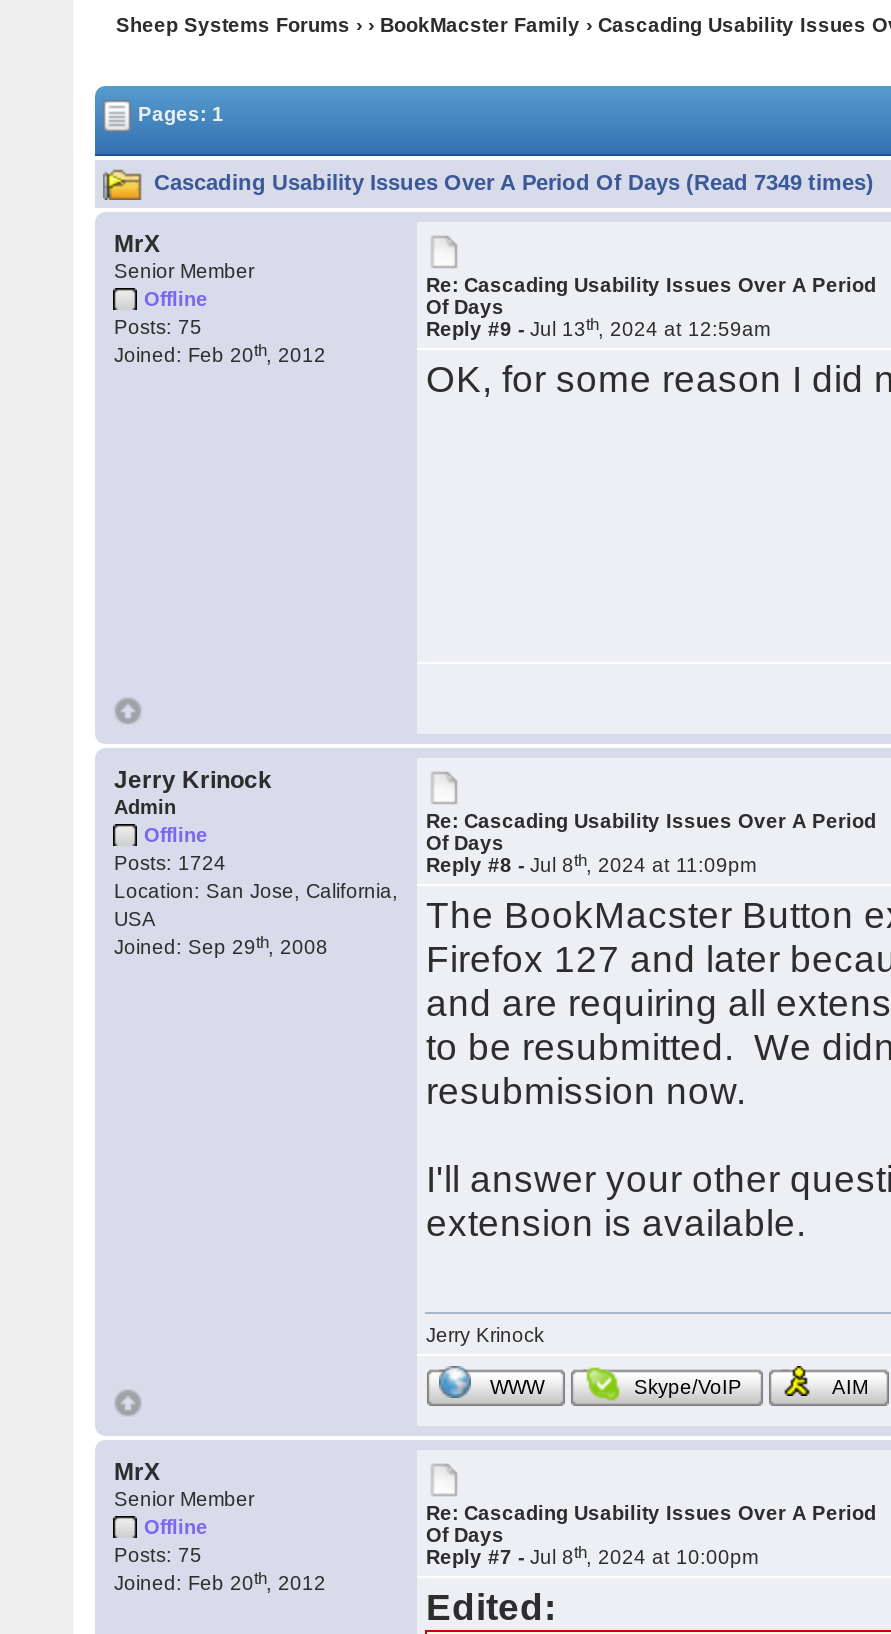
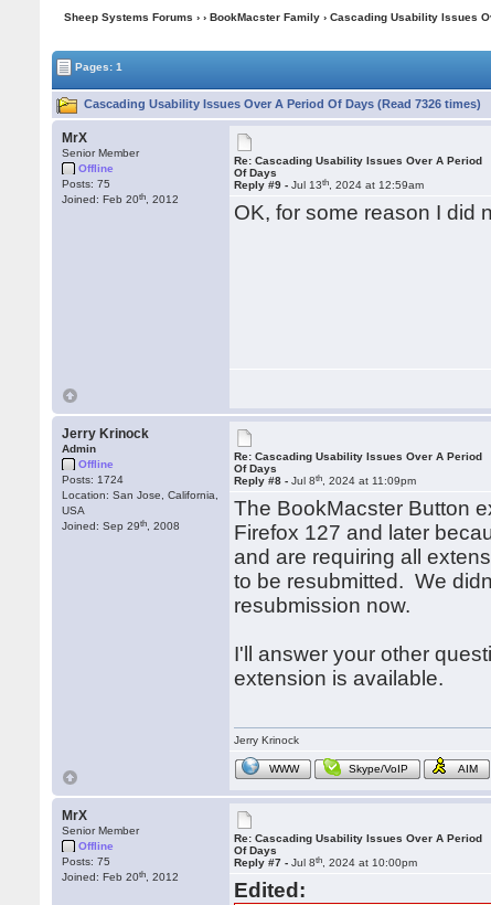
- Cascading Usability Issues Over A Period Of Days (Read 7349 times)
+ Cascading Usability Issues Over A Period Of Days (Read 7326 times)
